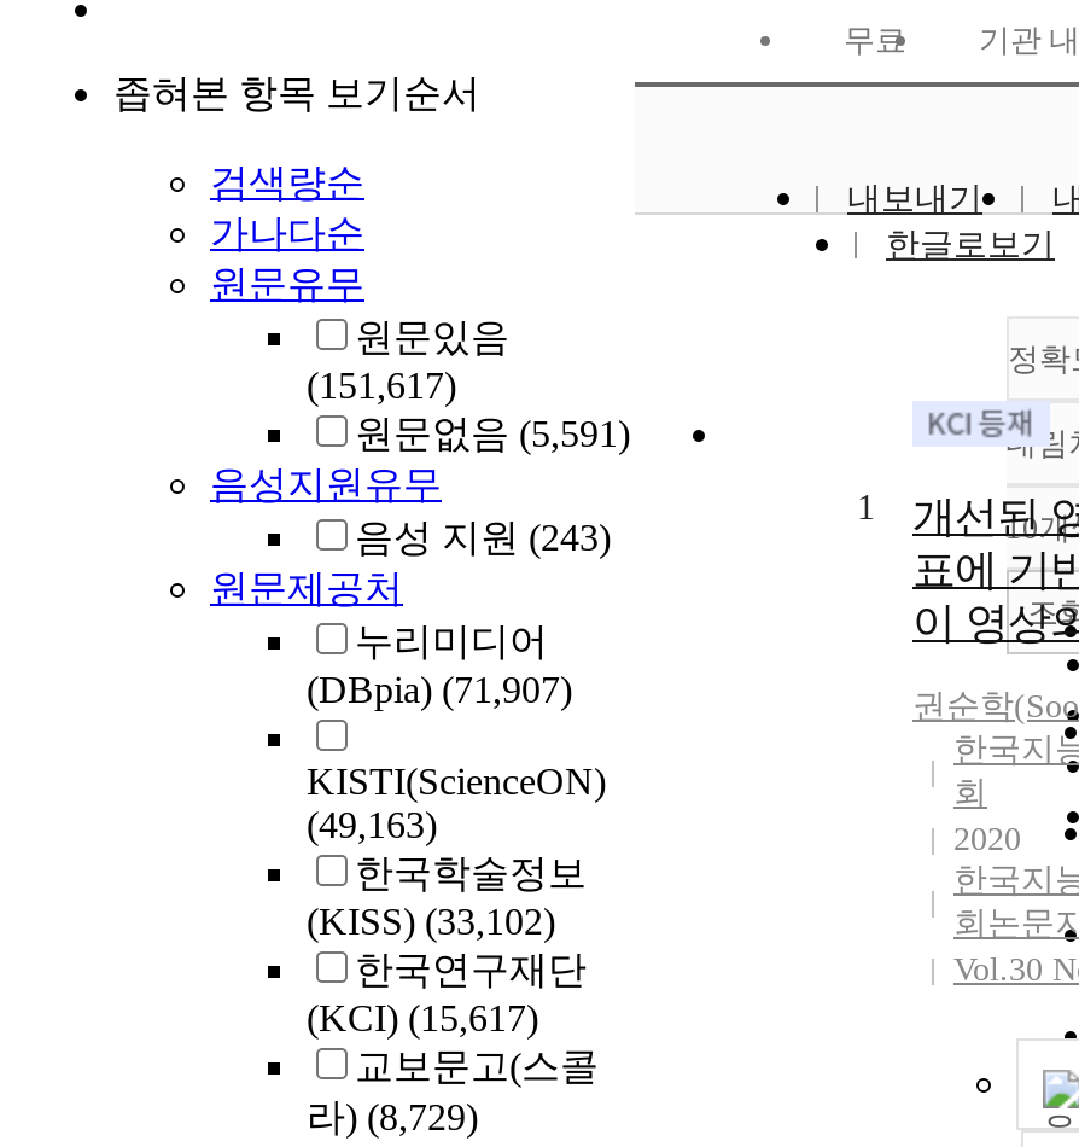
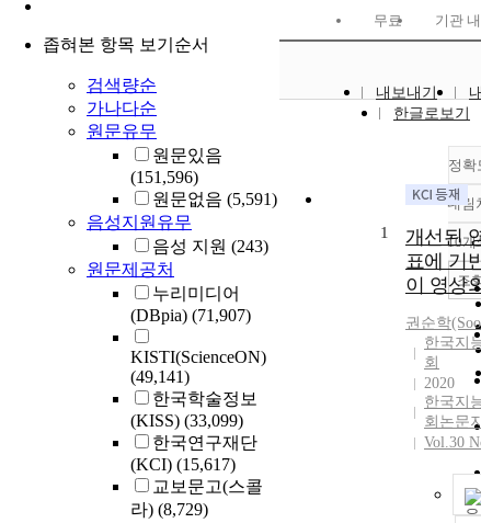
- (151,617)
+ (151,596)

- (49,163)
+ (49,141)

- (KISS) (33,102)
+ (KISS) (33,099)
